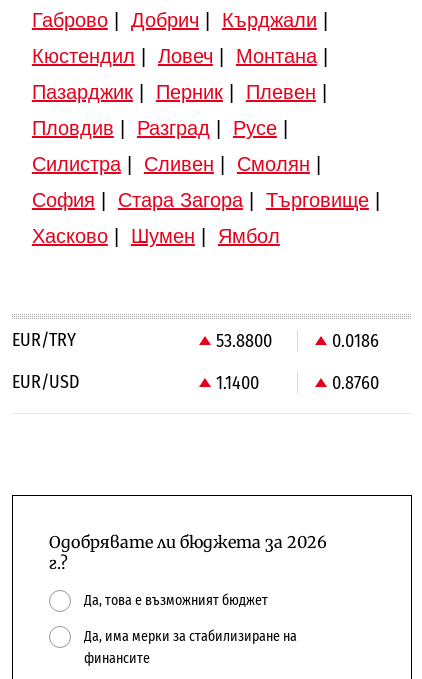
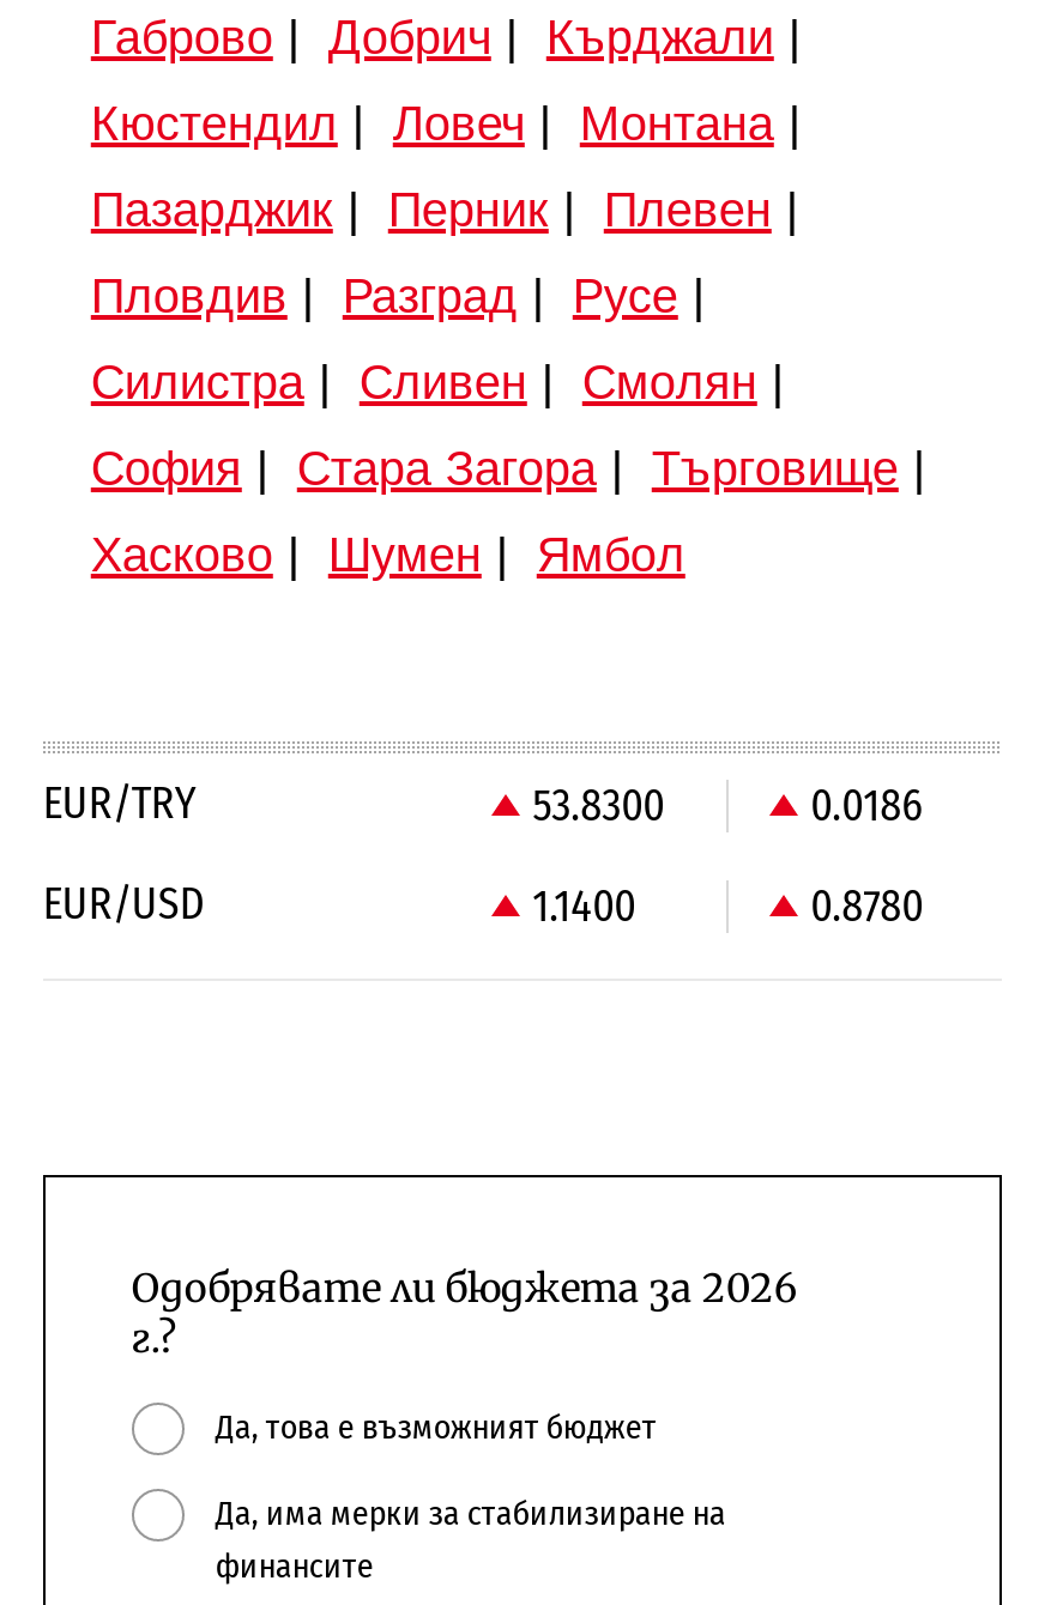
- 53.8800
+ 53.8300

- 0.8760
+ 0.8780
